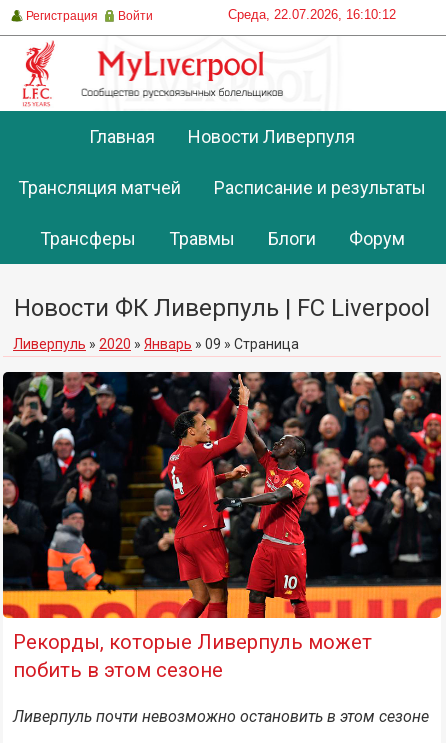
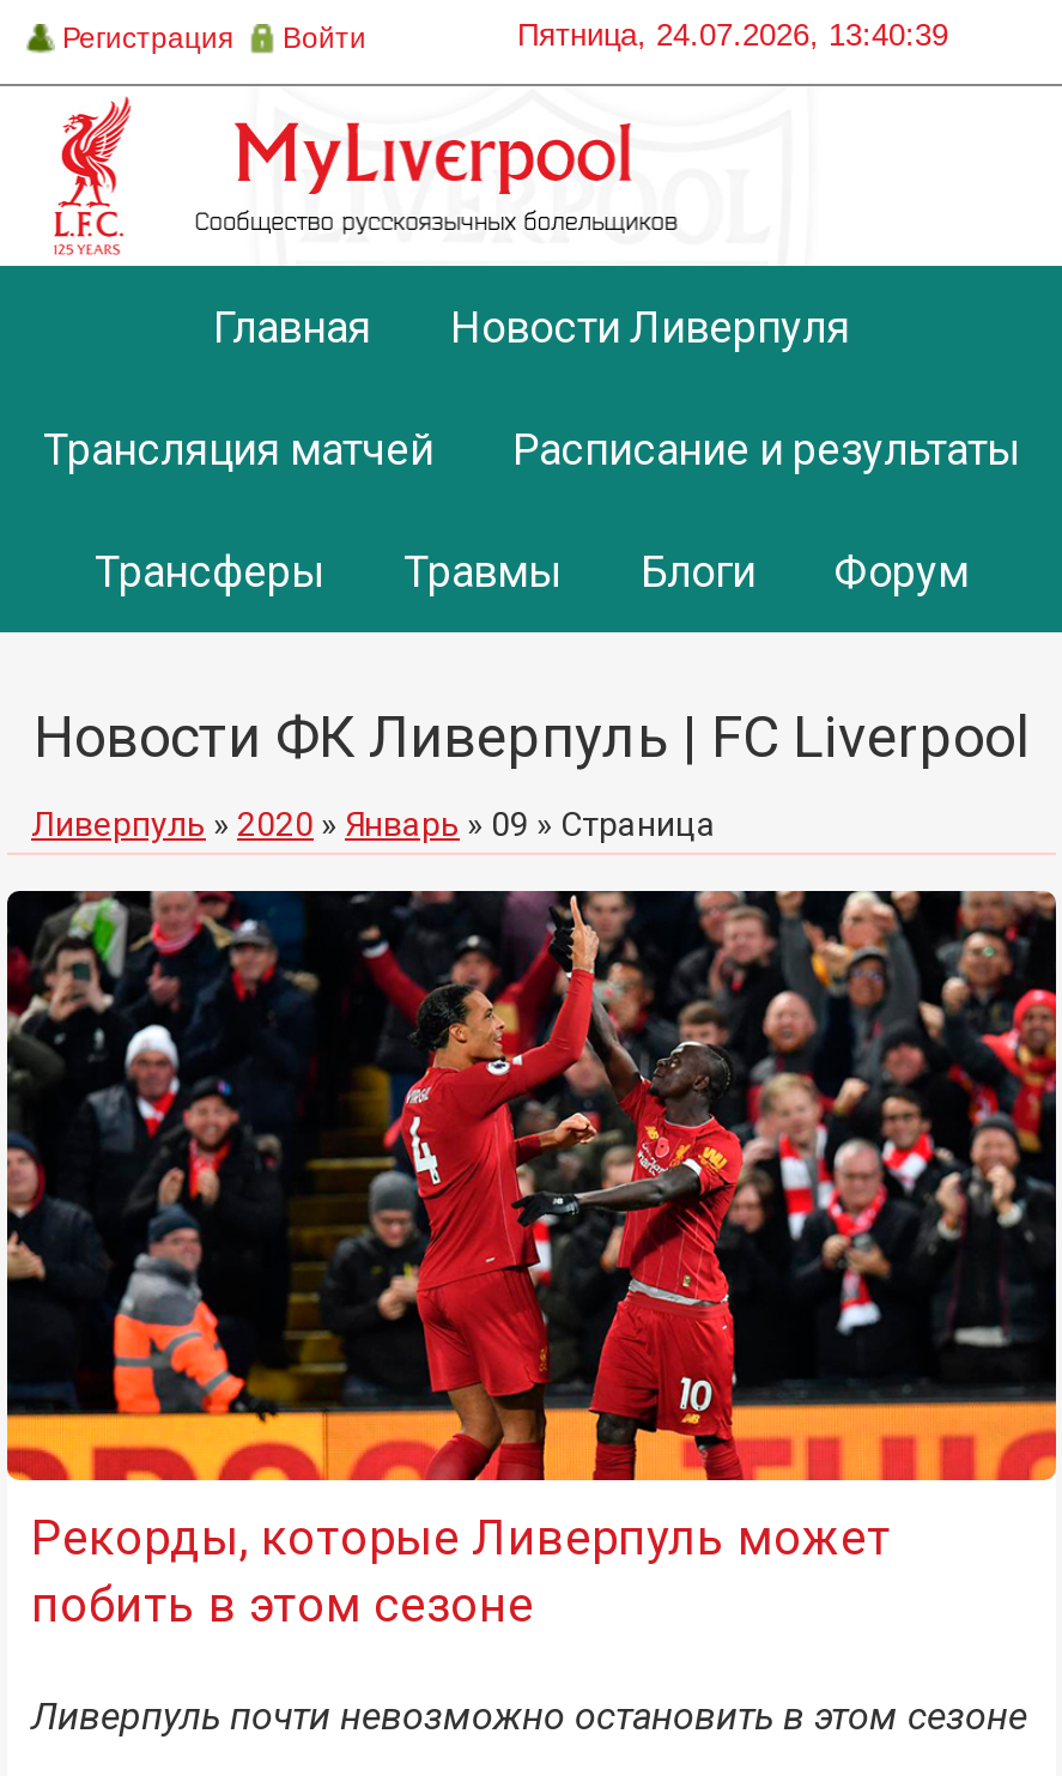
- Среда, 22.07.2026, 16:10:12
+ Пятница, 24.07.2026, 13:40:39
